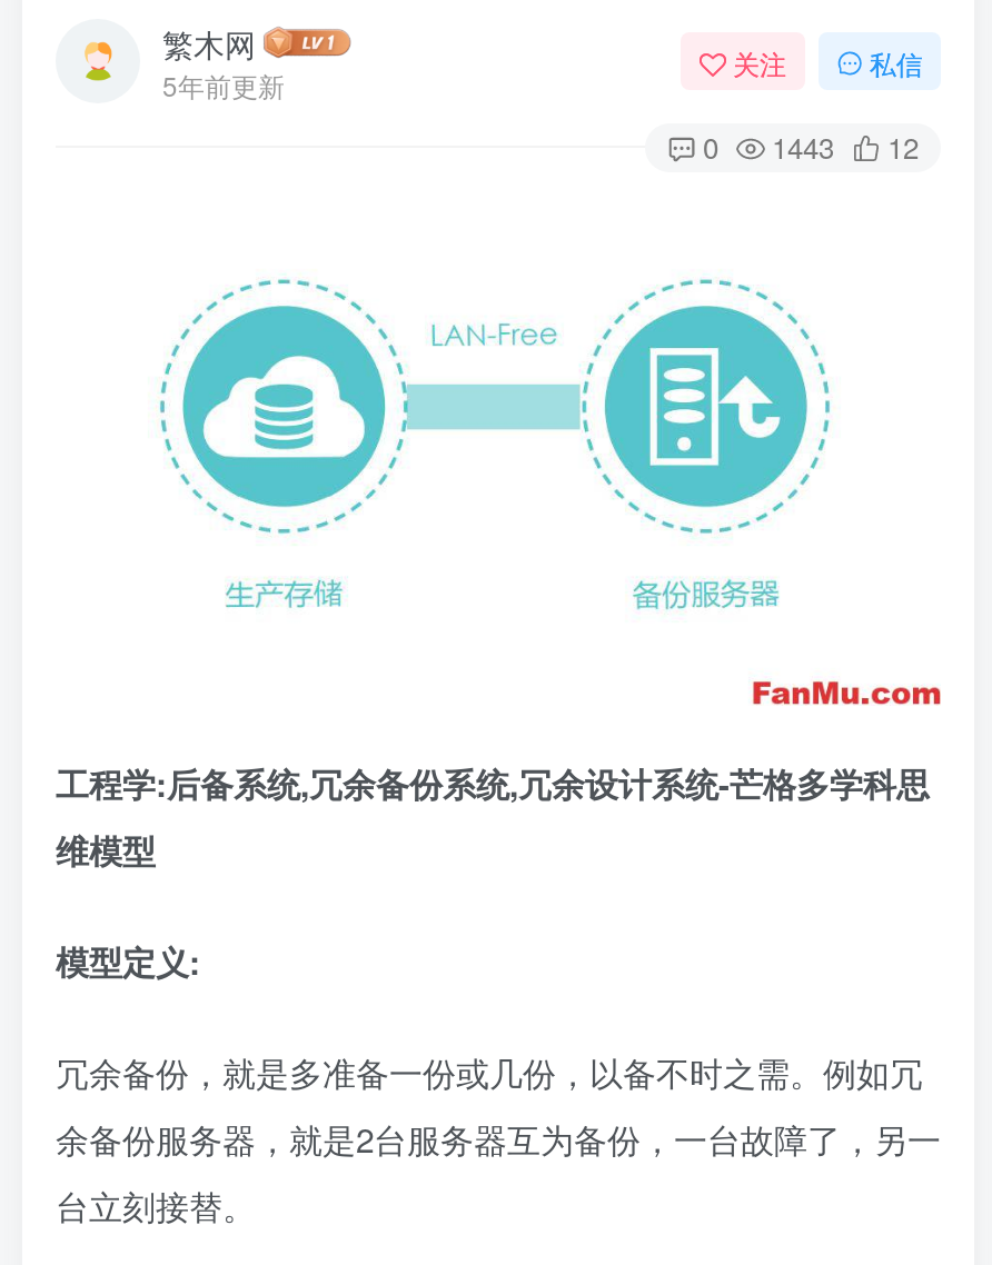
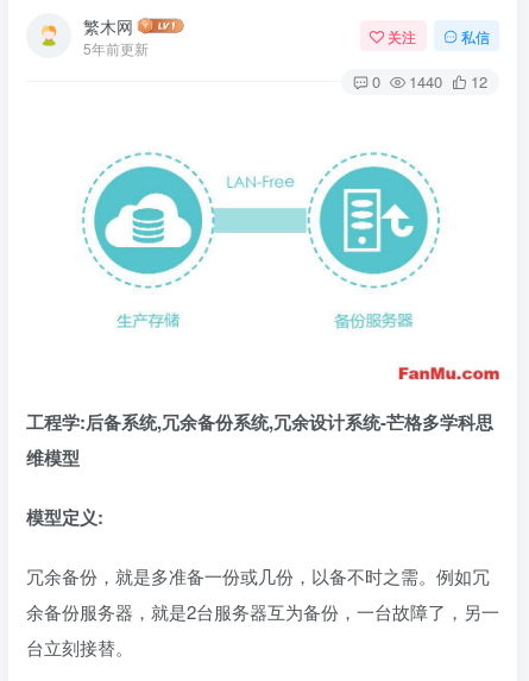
- 0 1443 12
+ 0 1440 12
